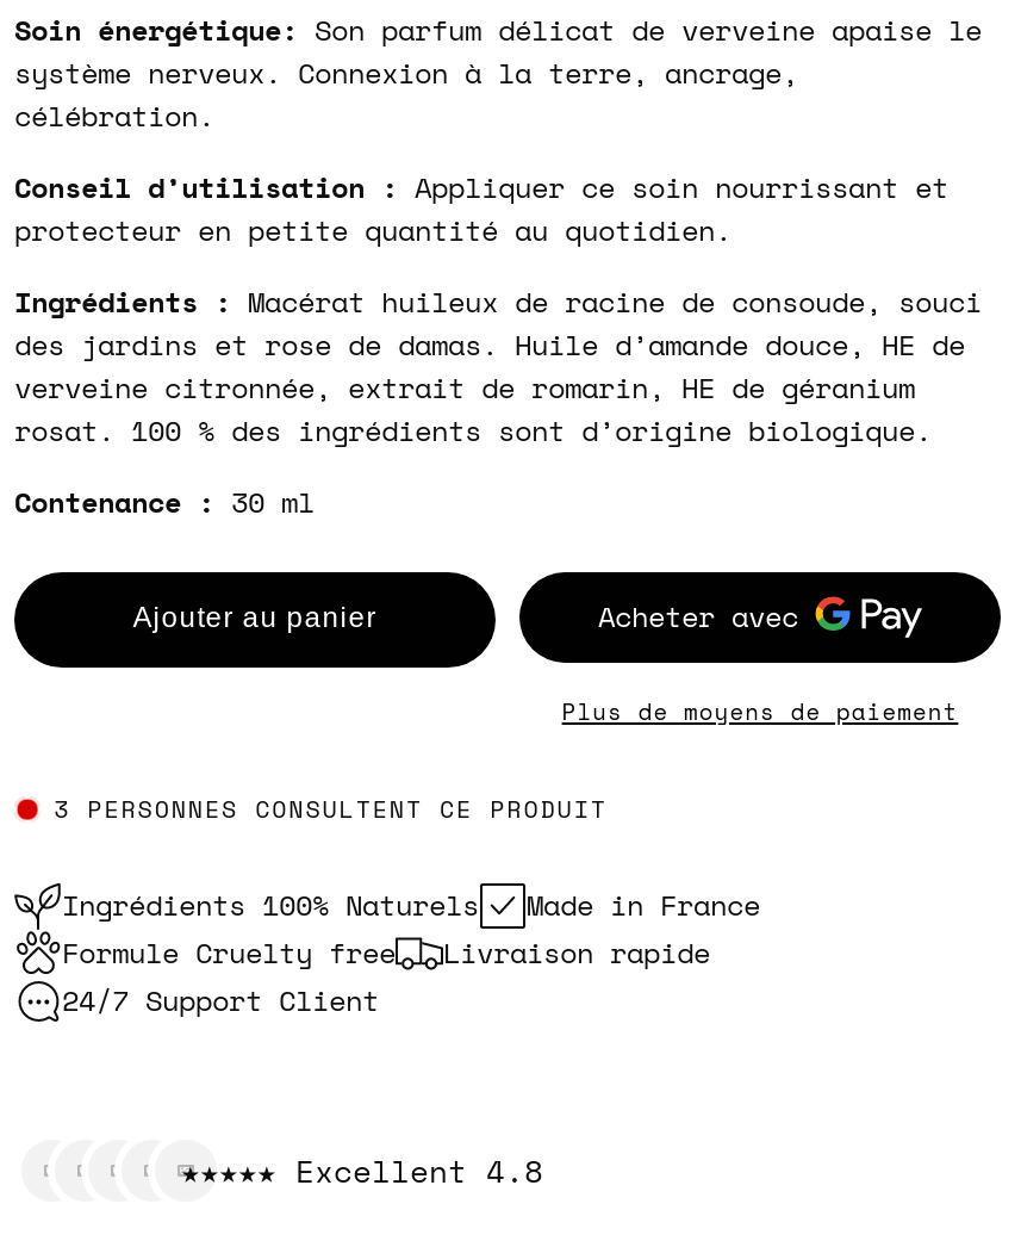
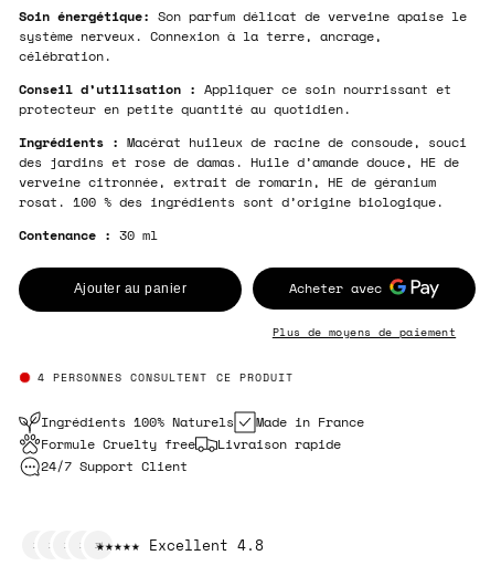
- 3 PERSONNES CONSULTENT CE PRODUIT
+ 4 PERSONNES CONSULTENT CE PRODUIT
